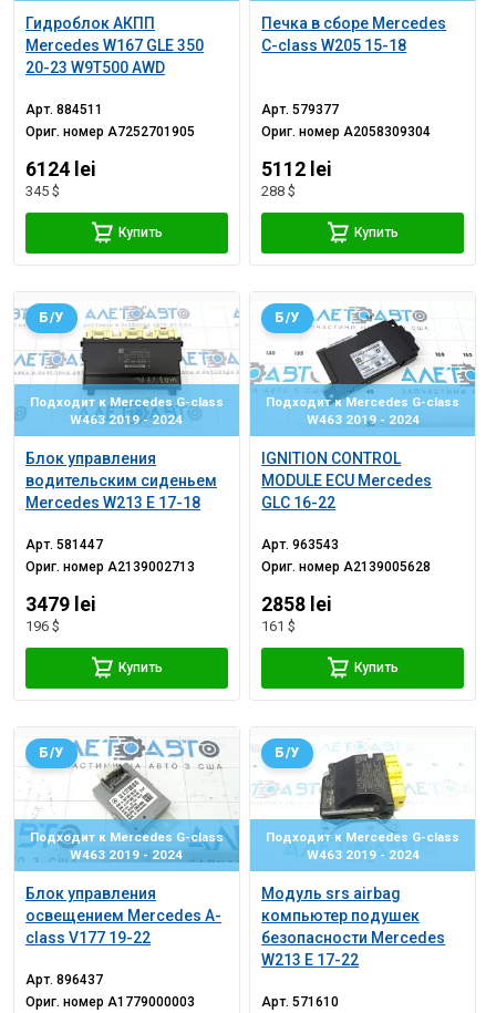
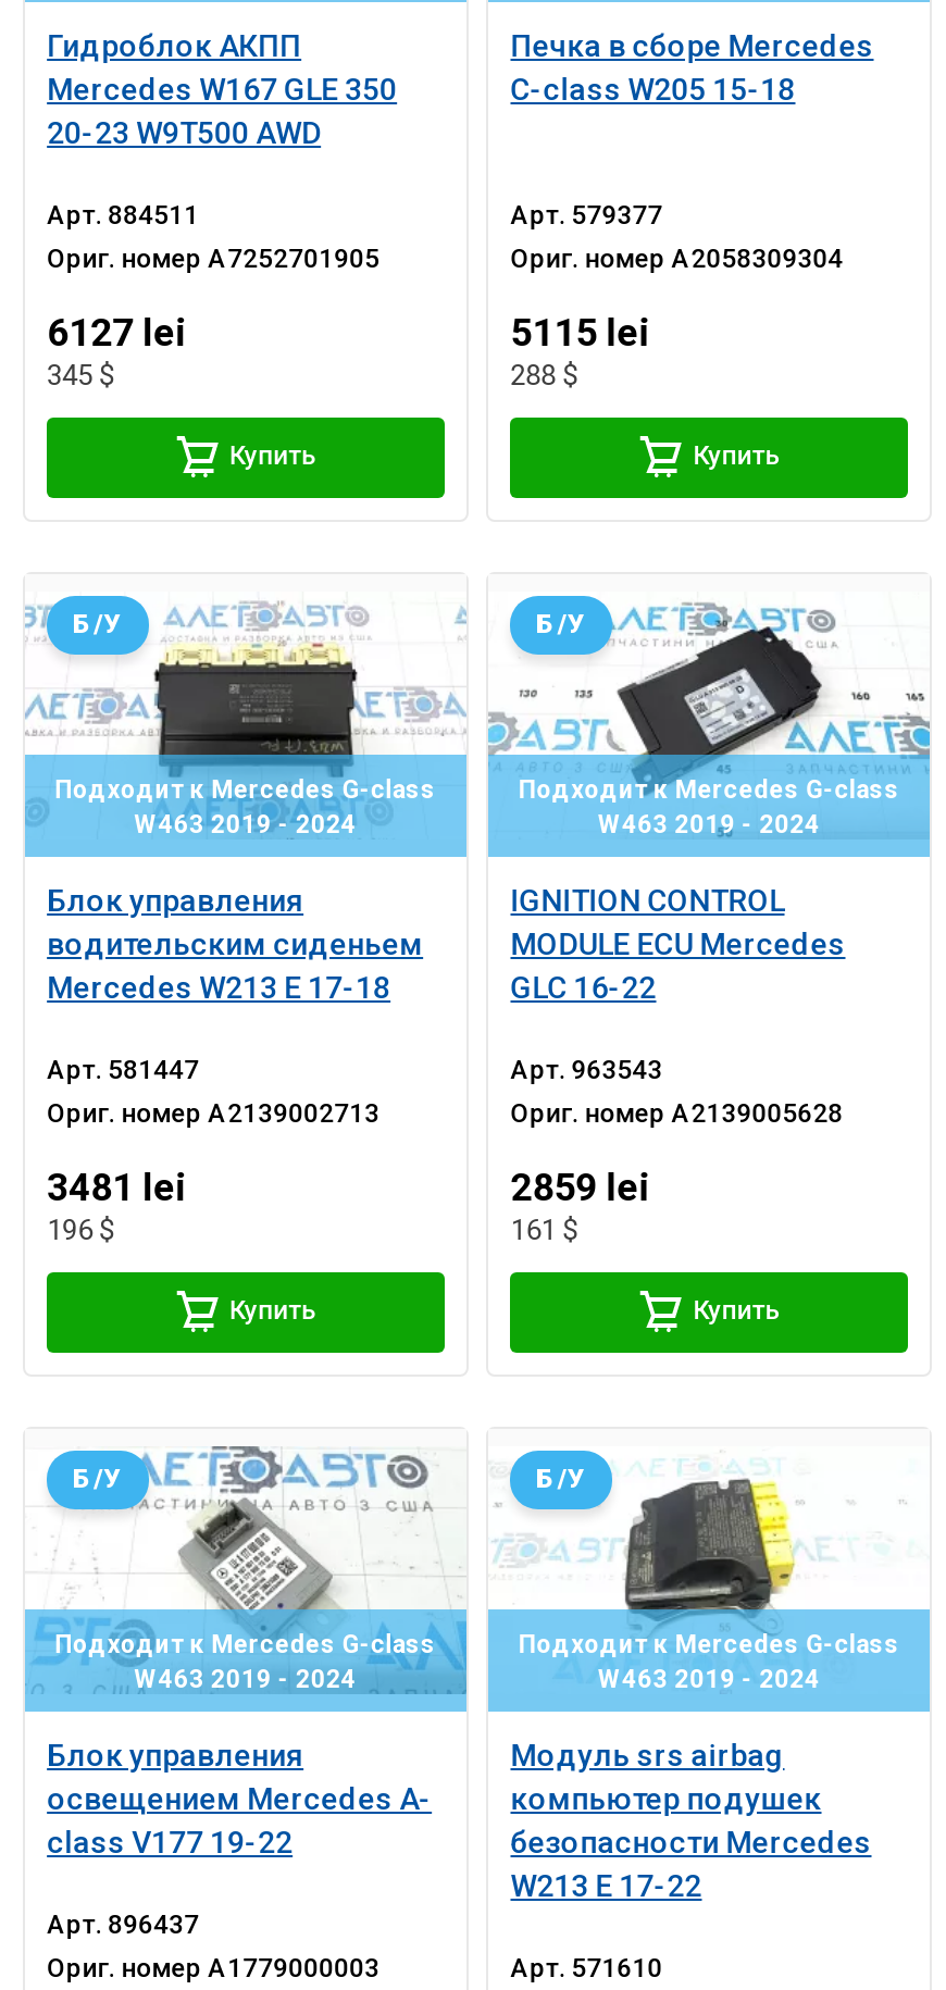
- 6124 lei
+ 6127 lei

- 5112 lei
+ 5115 lei

- 3479 lei
+ 3481 lei

- 2858 lei
+ 2859 lei
